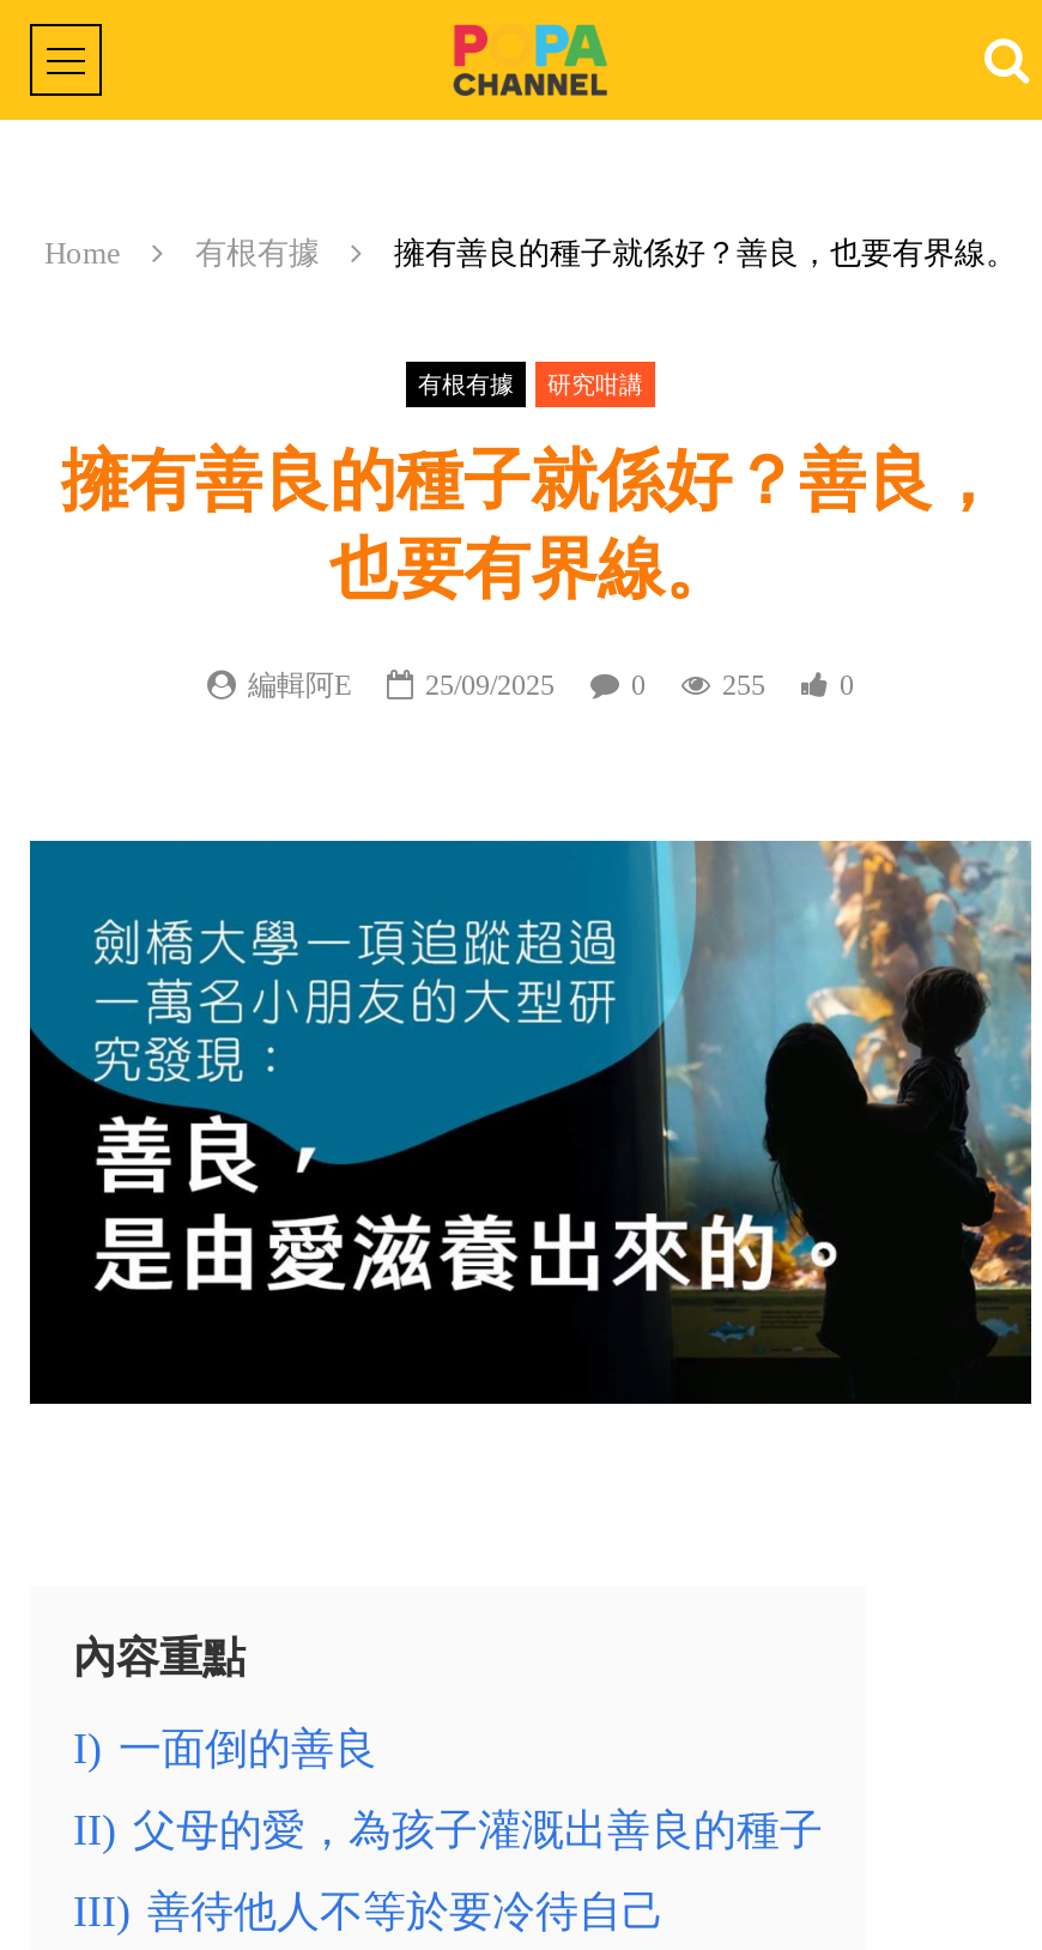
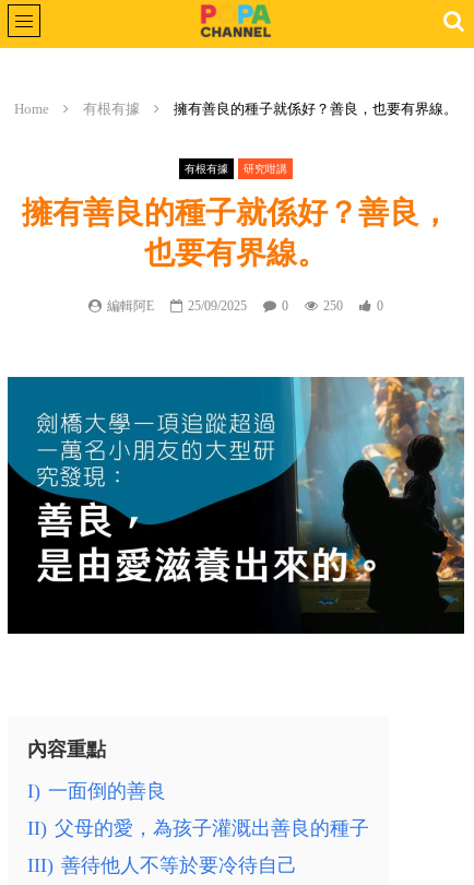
- 255
+ 250
